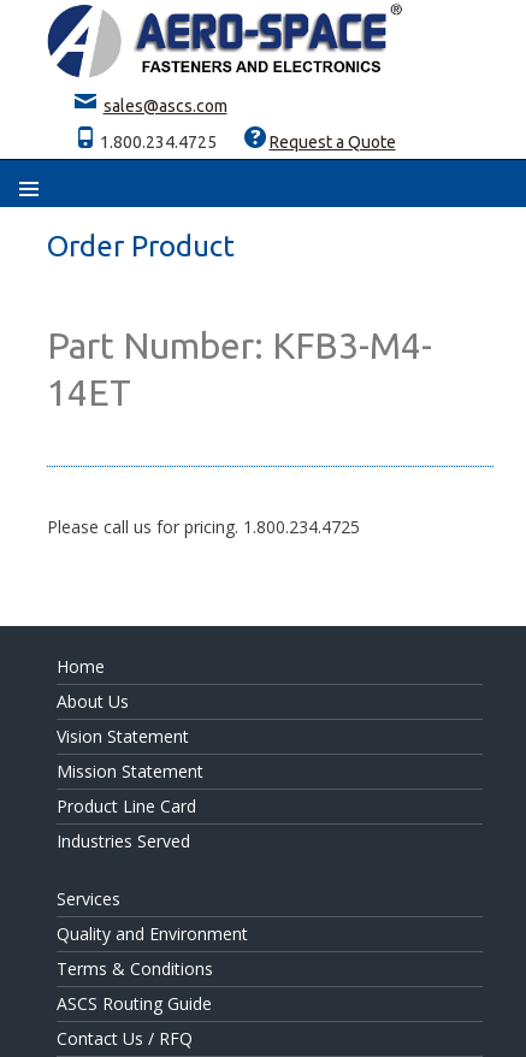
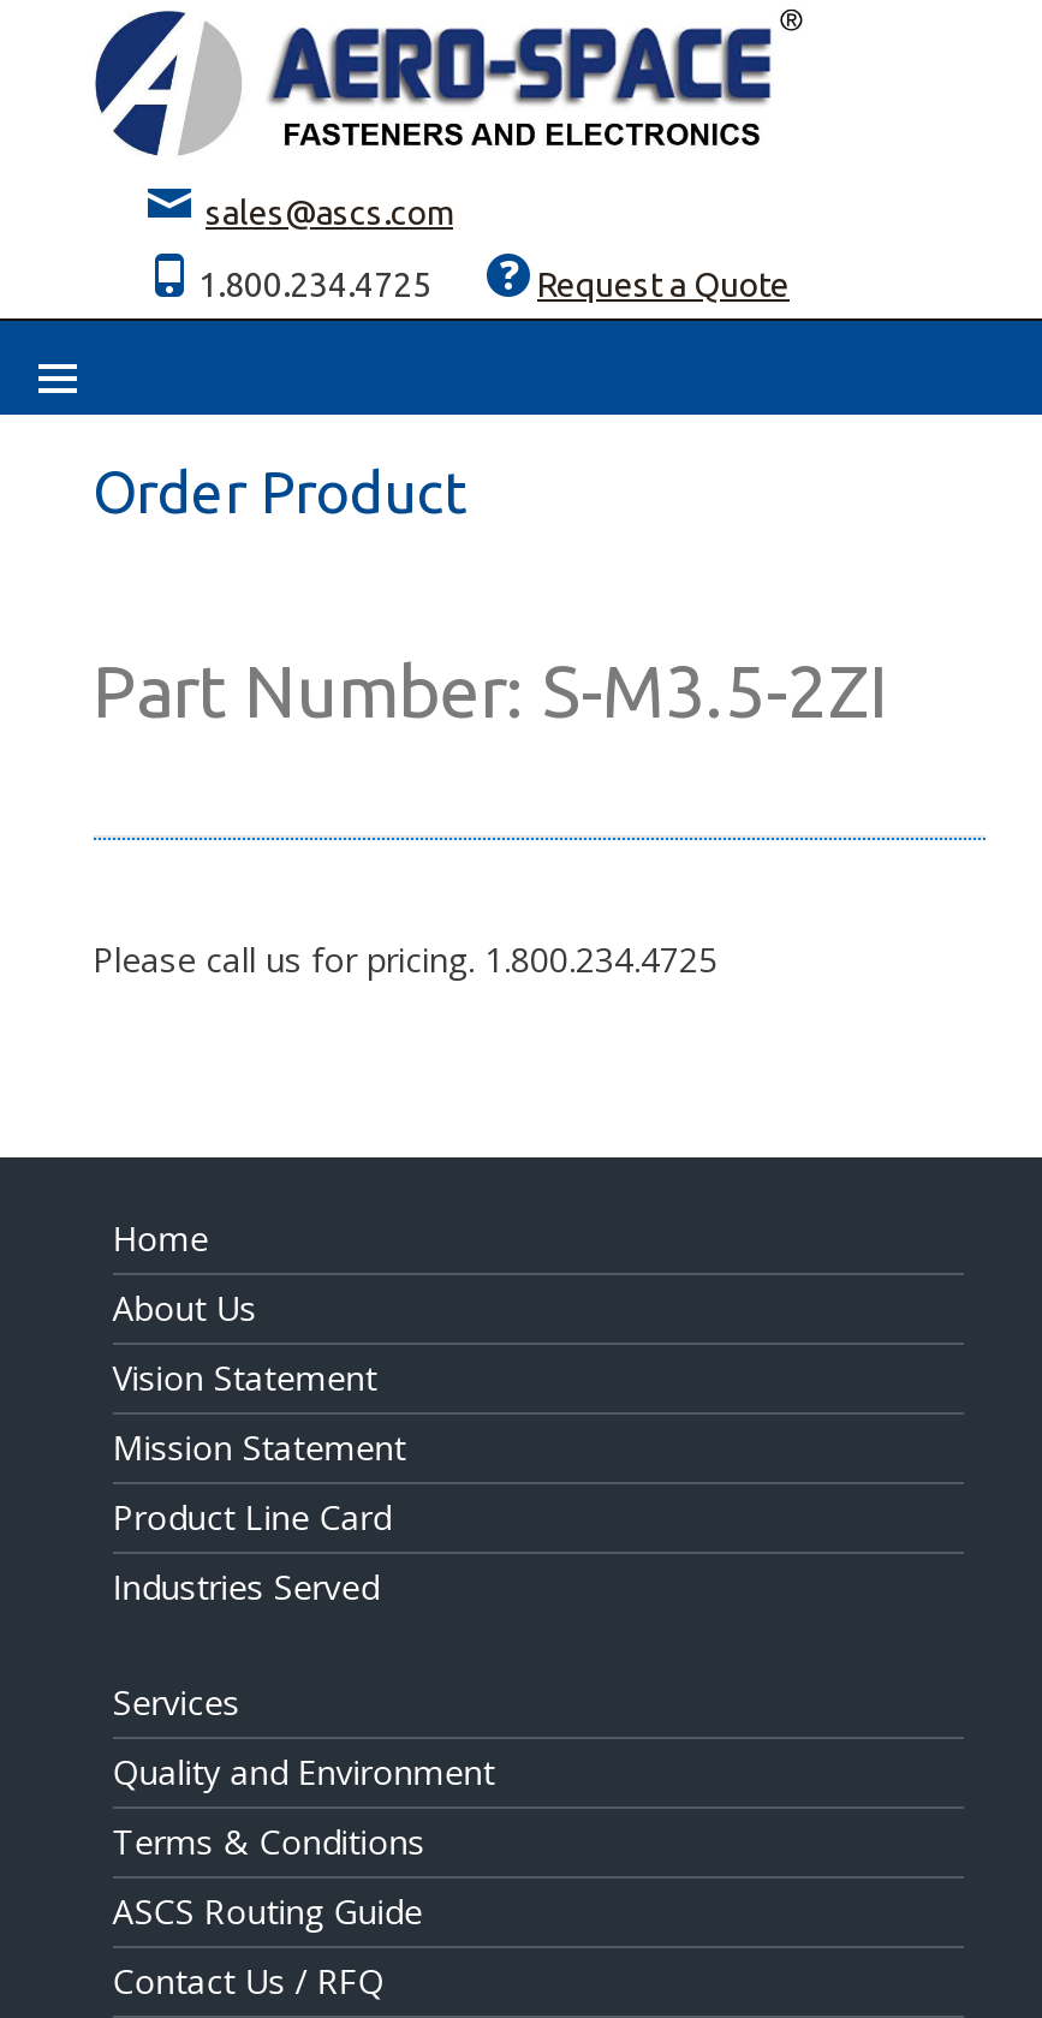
- Part Number: KFB3-M4-
- 14ET
+ Part Number: S-M3.5-2ZI
